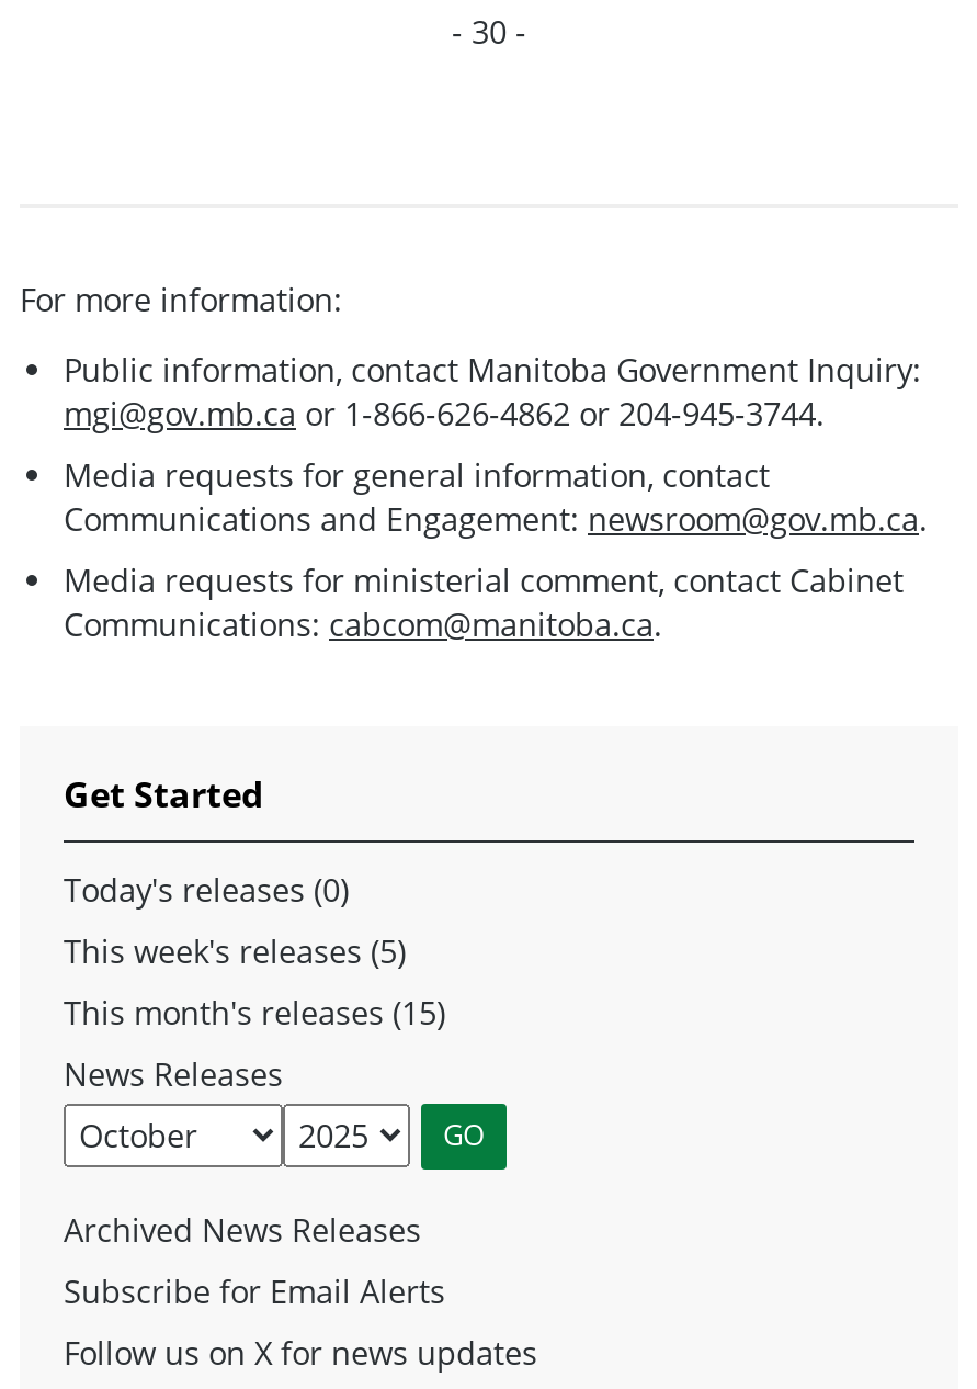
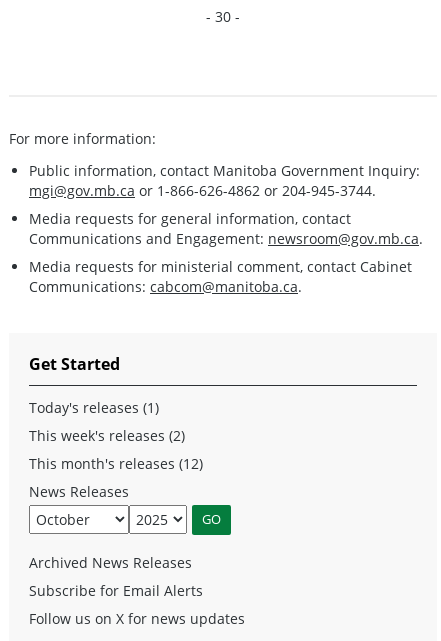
- Today's releases (0)
+ Today's releases (1)

- This week's releases (5)
+ This week's releases (2)

- This month's releases (15)
+ This month's releases (12)
